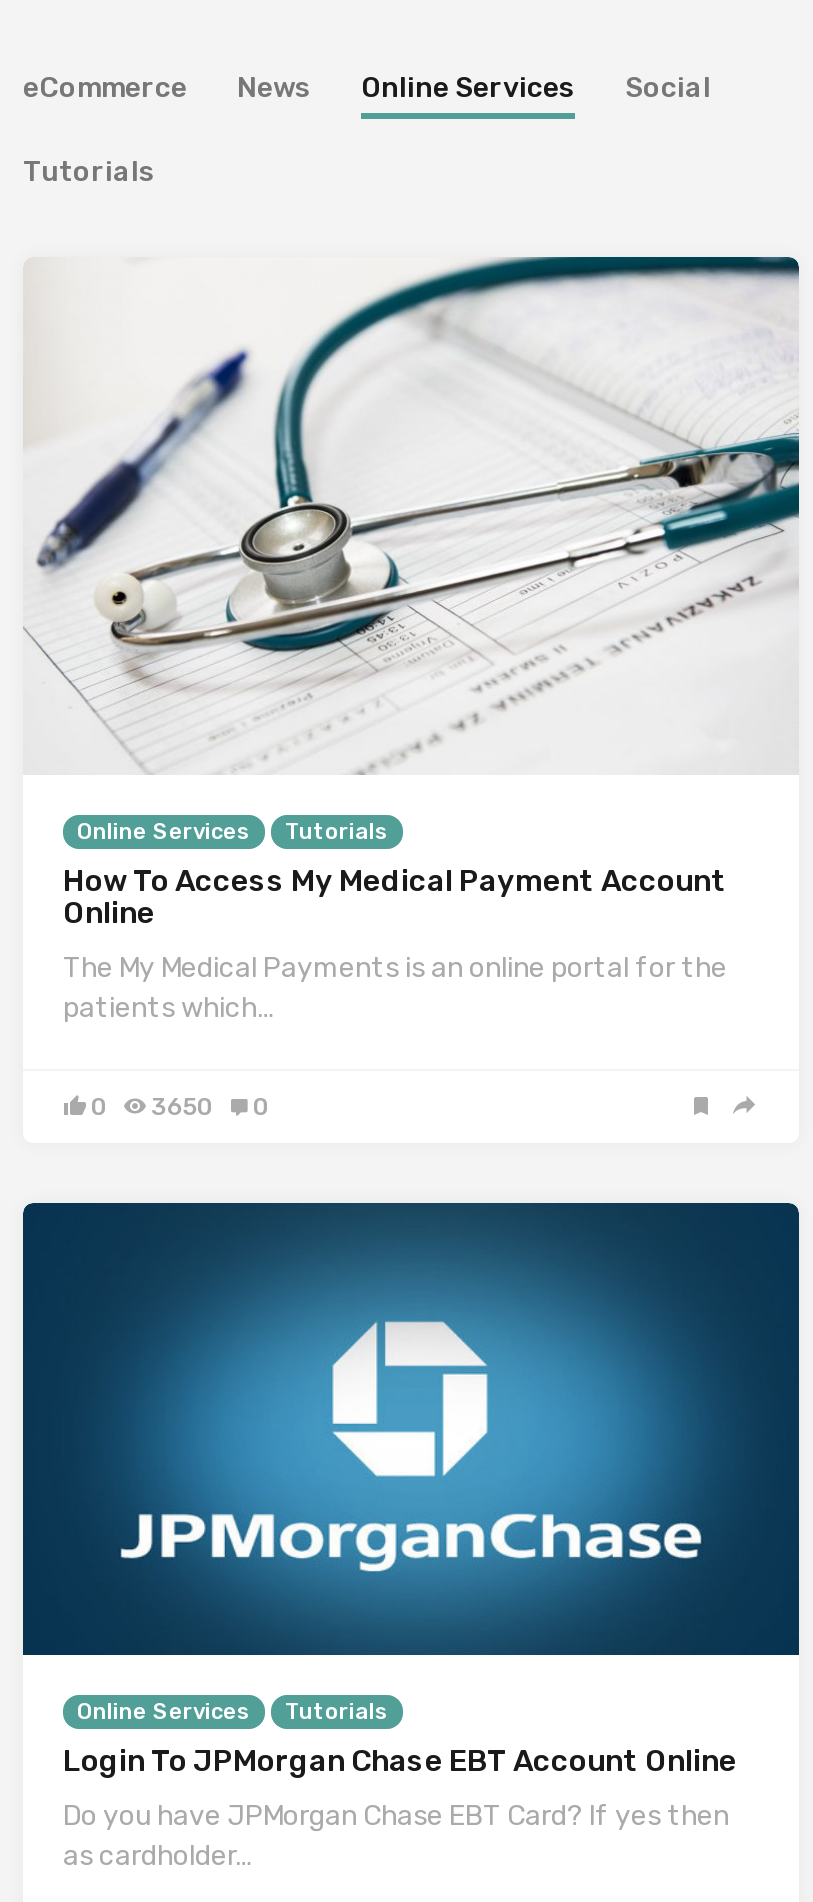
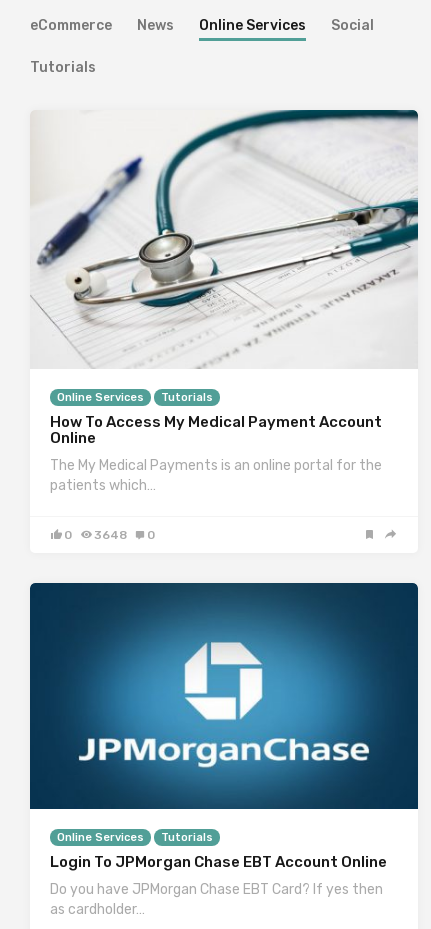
- 0 3650 0
+ 0 3648 0
